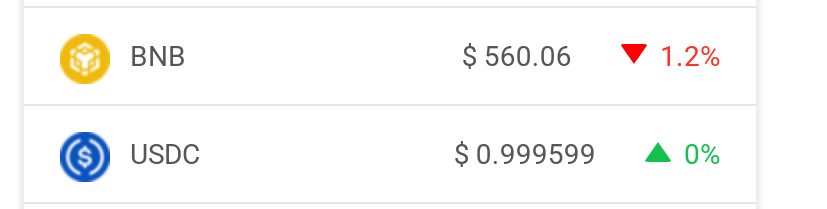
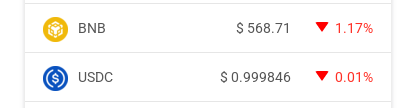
- $ 560.06
+ $ 568.71

- 1.2%
+ 1.17%

- $ 0.999599
+ $ 0.999846

- 0%
+ 0.01%
